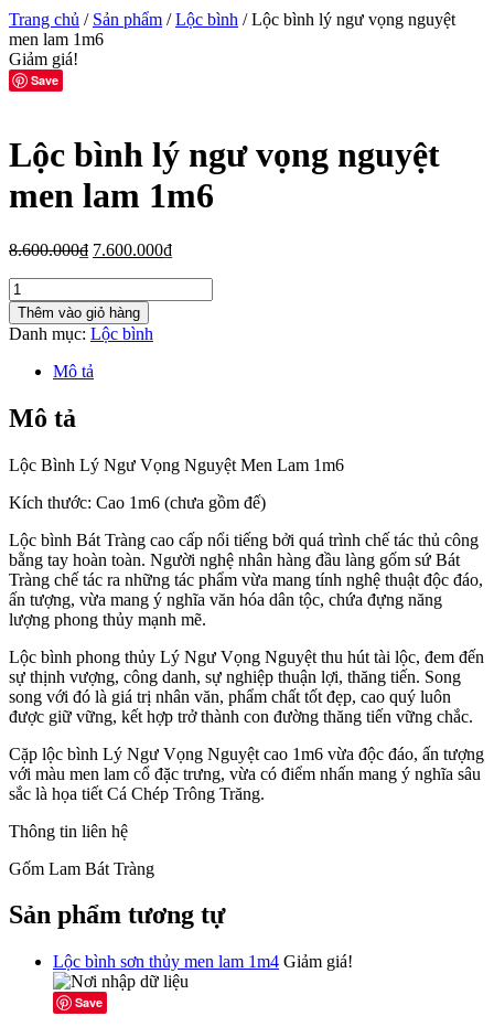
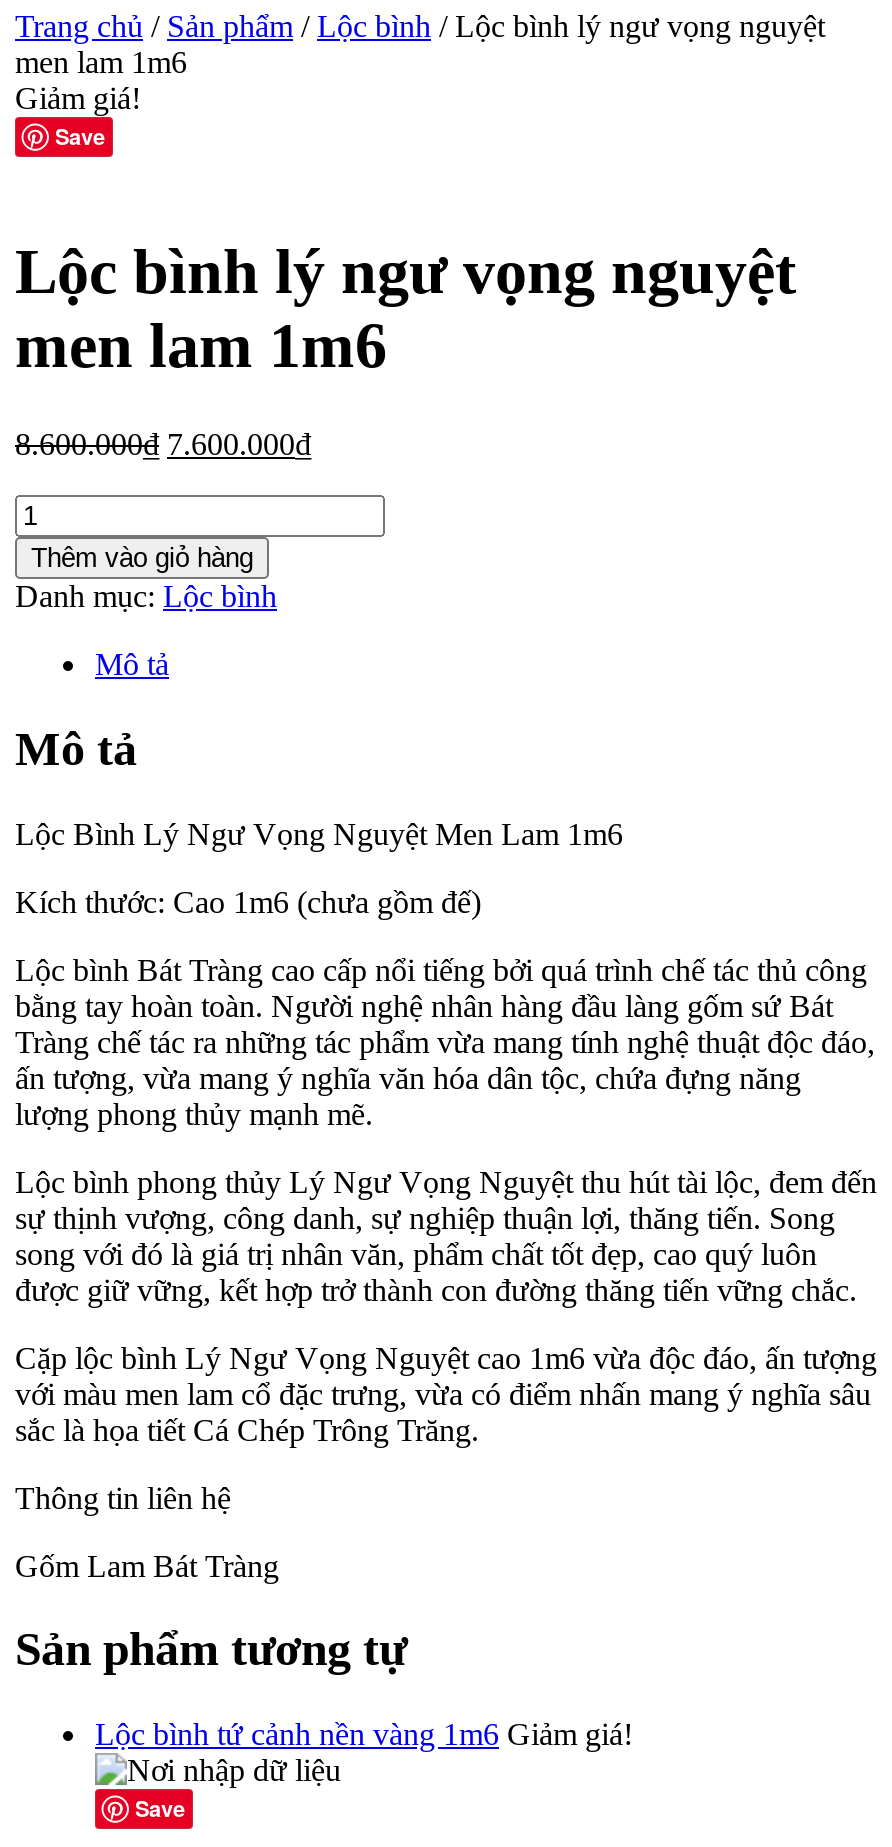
- Lộc bình sơn thủy men lam 1m4 Giảm giá!
+ Lộc bình tứ cảnh nền vàng 1m6 Giảm giá!
